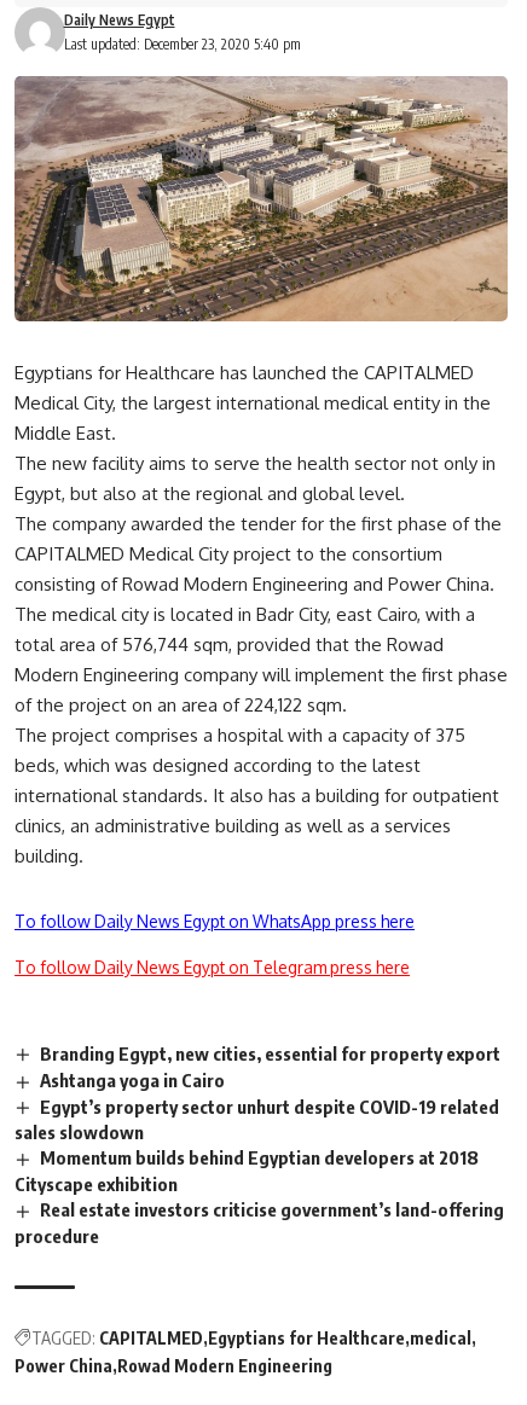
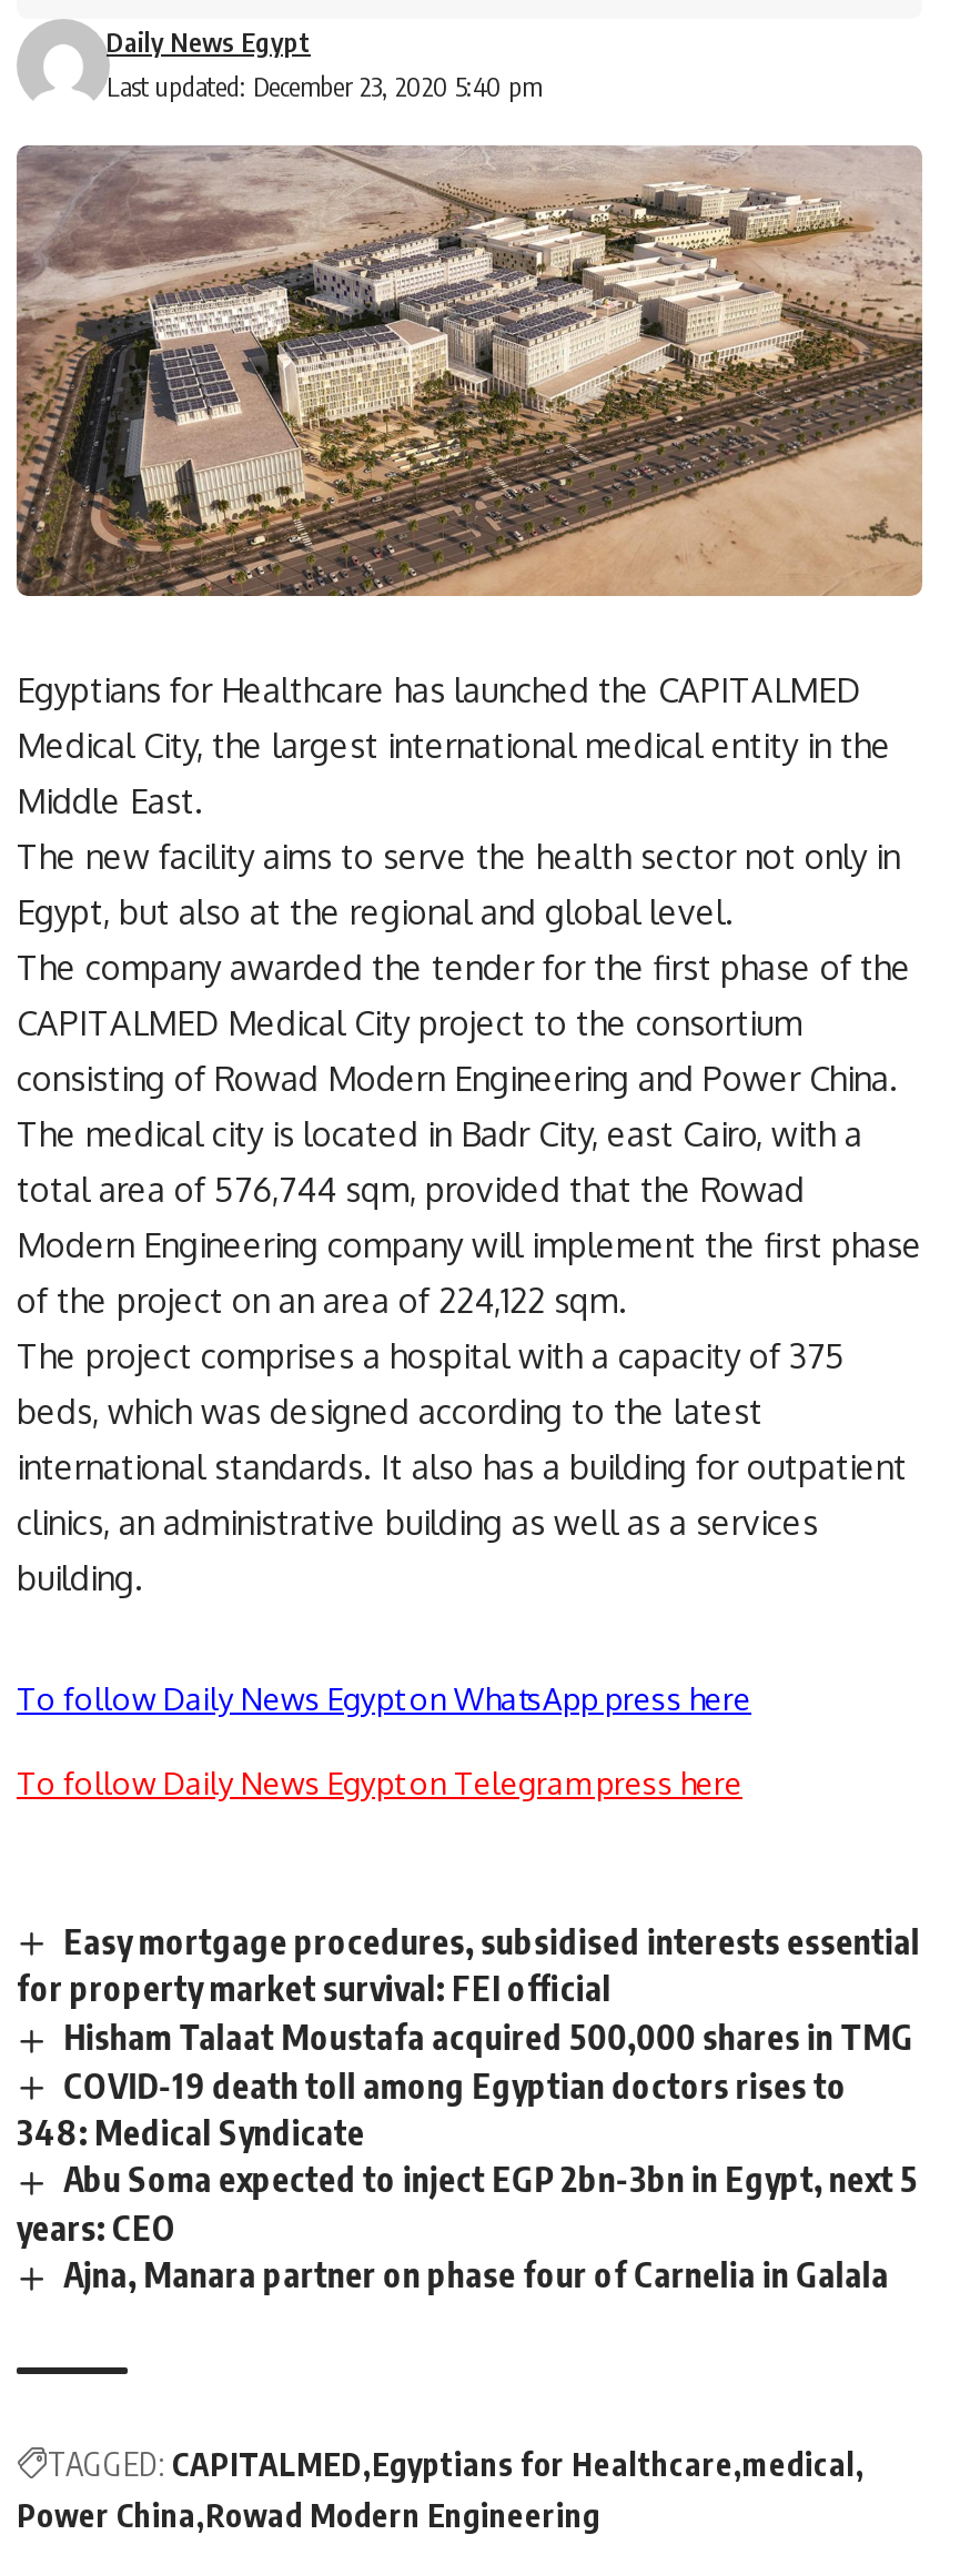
- Branding Egypt, new cities, essential for property export
- Ashtanga yoga in Cairo
- Egypt’s property sector unhurt despite COVID-19 related
- sales slowdown
- Momentum builds behind Egyptian developers at 2018
- Cityscape exhibition
- Real estate investors criticise government’s land-offering
- procedure
+ Easy mortgage procedures, subsidised interests essential
+ for property market survival: FEI official
+ Hisham Talaat Moustafa acquired 500,000 shares in TMG
+ COVID-19 death toll among Egyptian doctors rises to
+ 348: Medical Syndicate
+ Abu Soma expected to inject EGP 2bn-3bn in Egypt, next 5
+ years: CEO
+ Ajna, Manara partner on phase four of Carnelia in Galala
